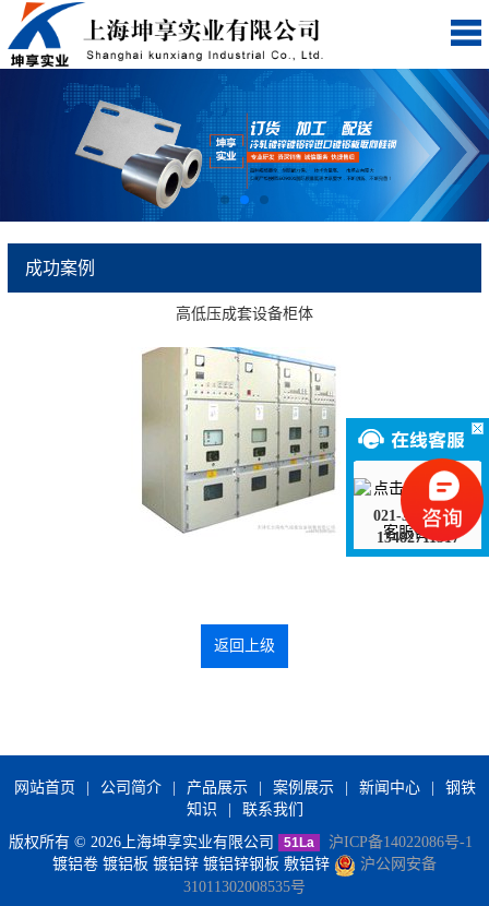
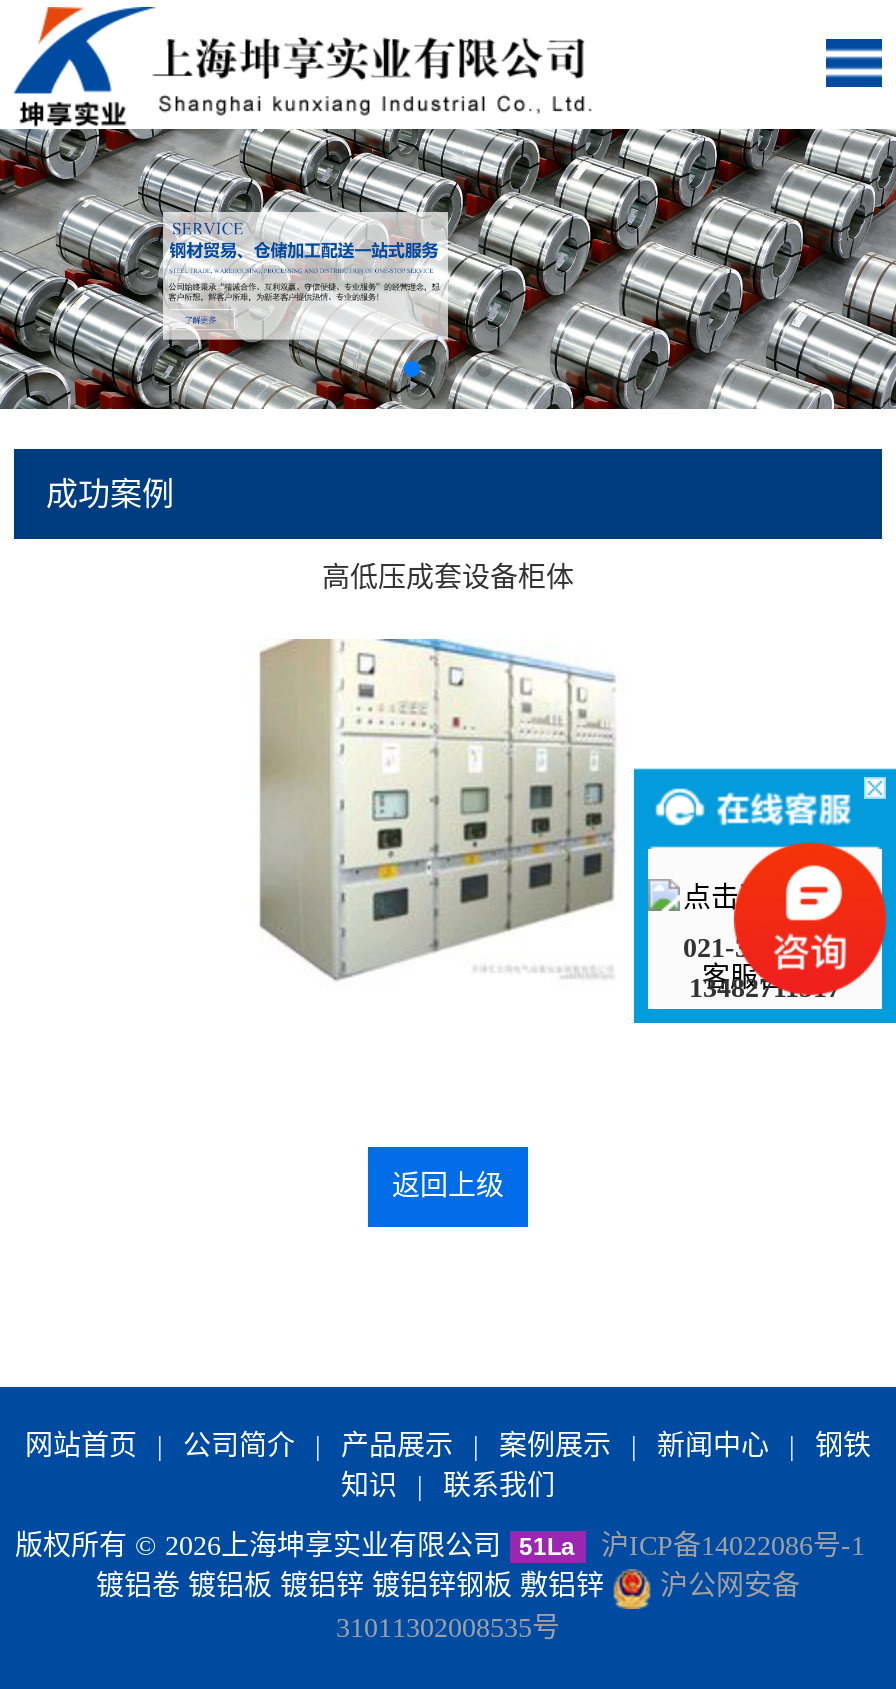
- [image]
+ [image]
